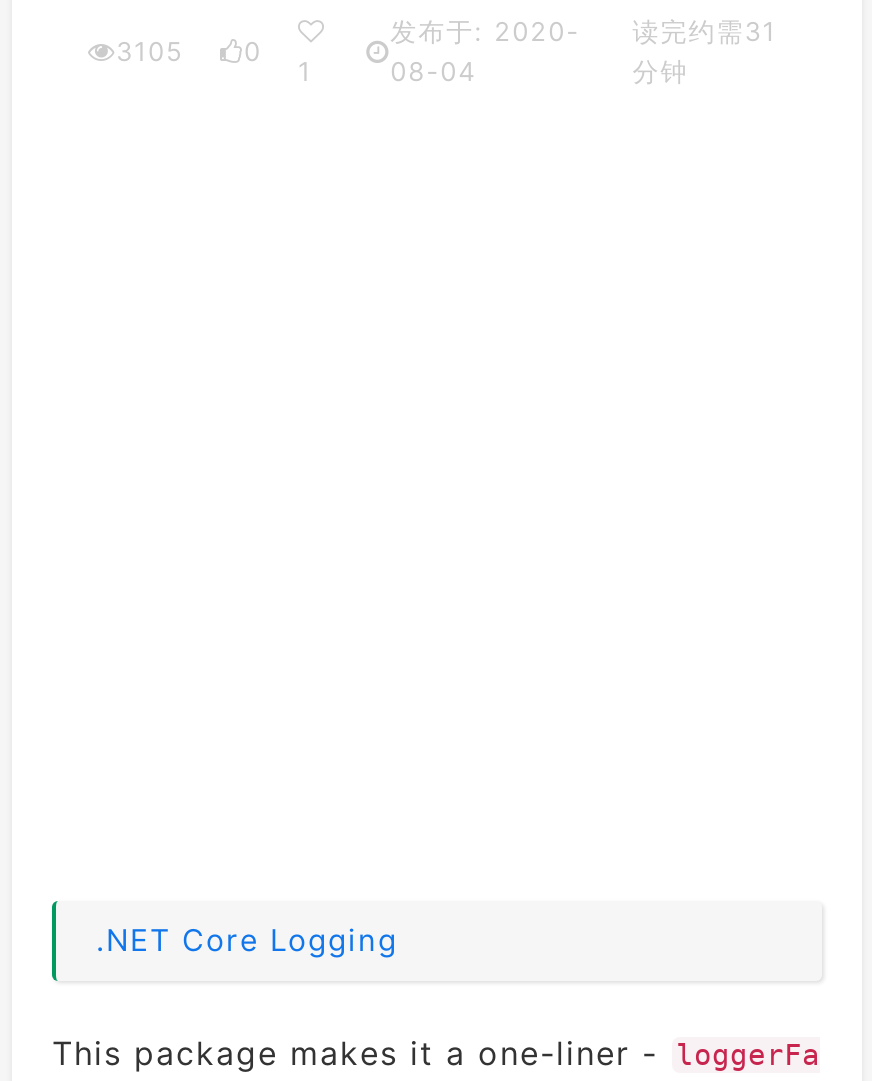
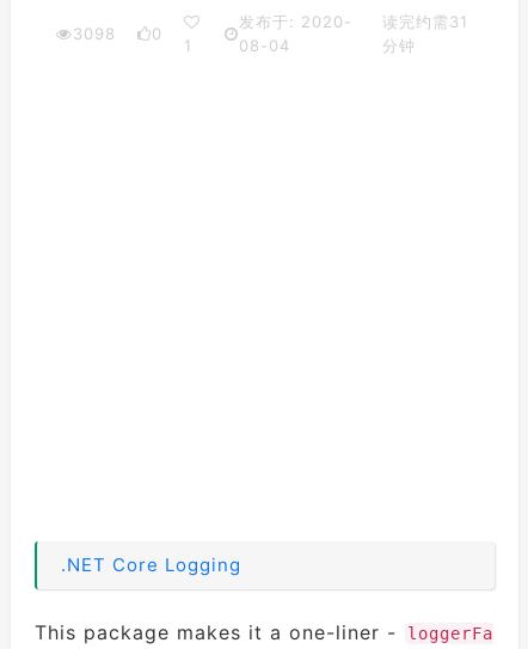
- 3105
+ 3098
